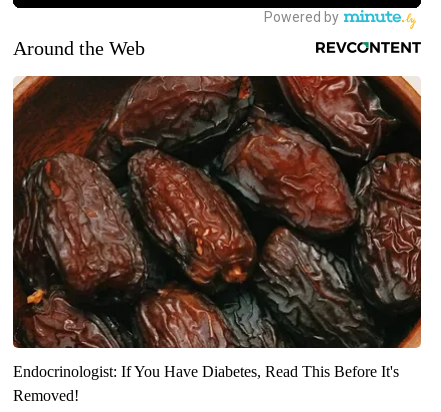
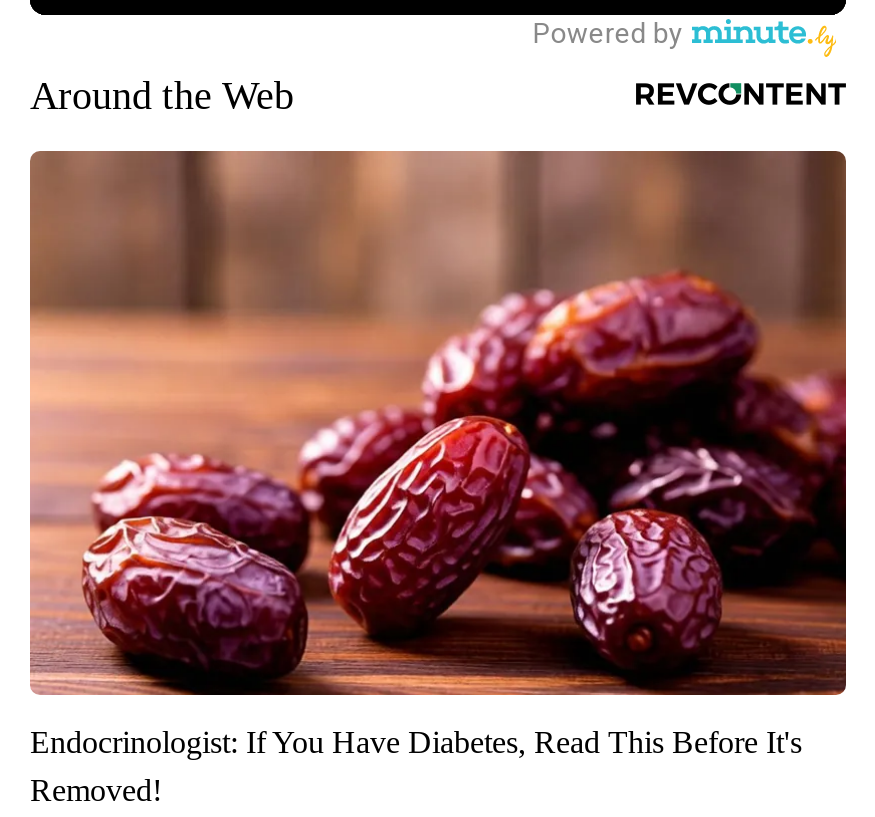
- [image]
+ [image]
